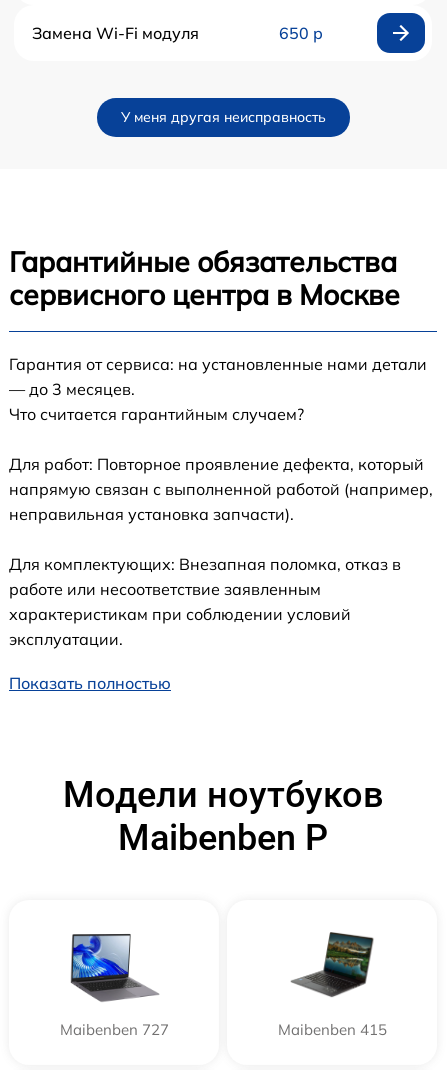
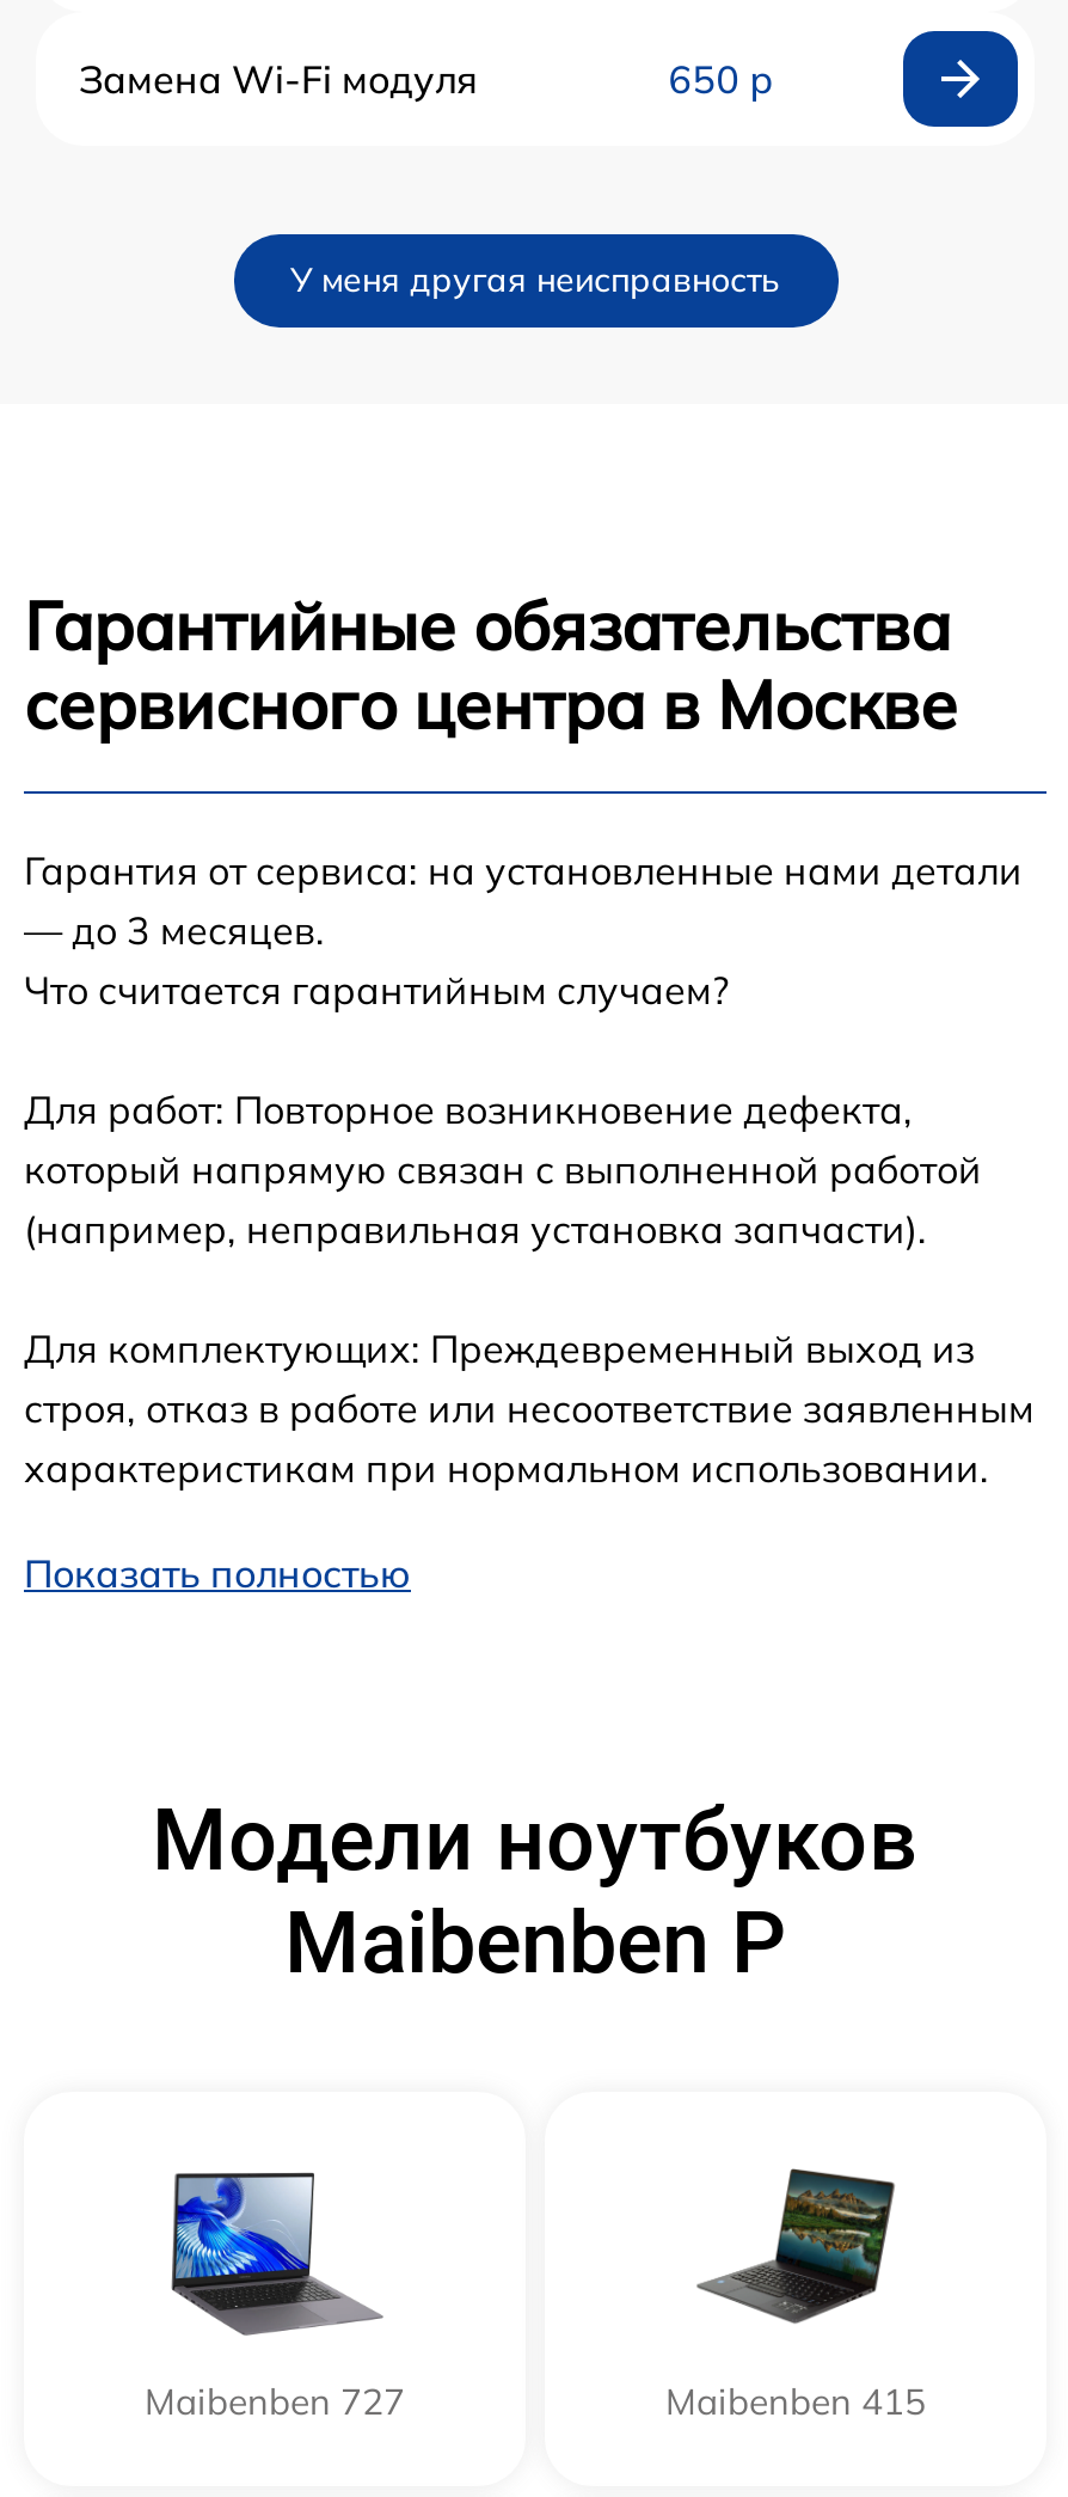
- Для работ: Повторное проявление дефекта, который
- напрямую связан с выполненной работой (например,
- неправильная установка запчасти).
+ Для работ: Повторное возникновение дефекта,
+ который напрямую связан с выполненной работой
+ (например, неправильная установка запчасти).

- Для комплектующих: Внезапная поломка, отказ в
- работе или несоответствие заявленным
- характеристикам при соблюдении условий
- эксплуатации.
+ Для комплектующих: Преждевременный выход из
+ строя, отказ в работе или несоответствие заявленным
+ характеристикам при нормальном использовании.
